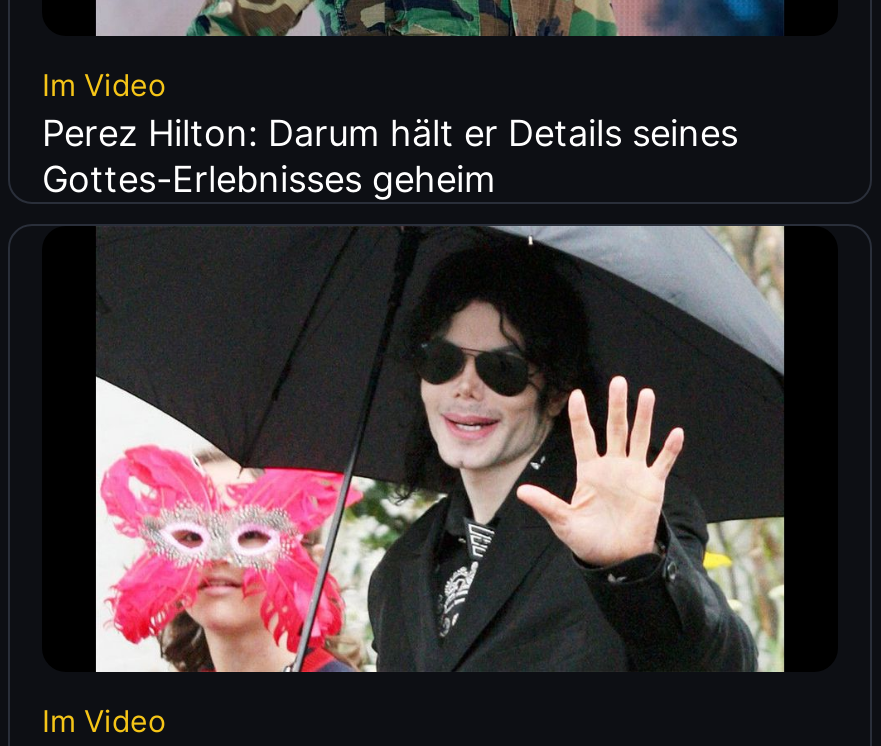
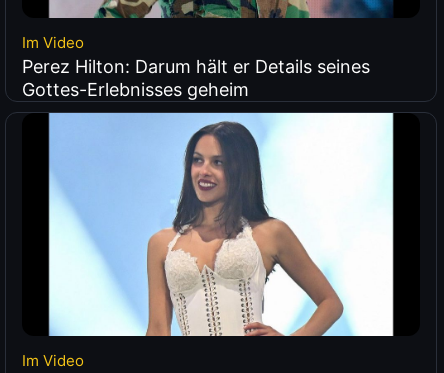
- [image]
+ [image]
